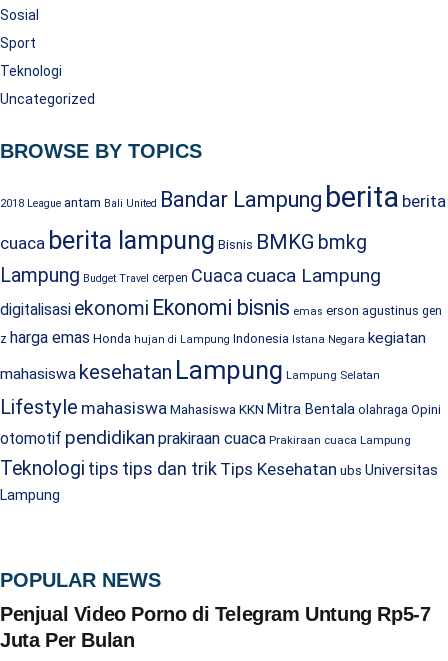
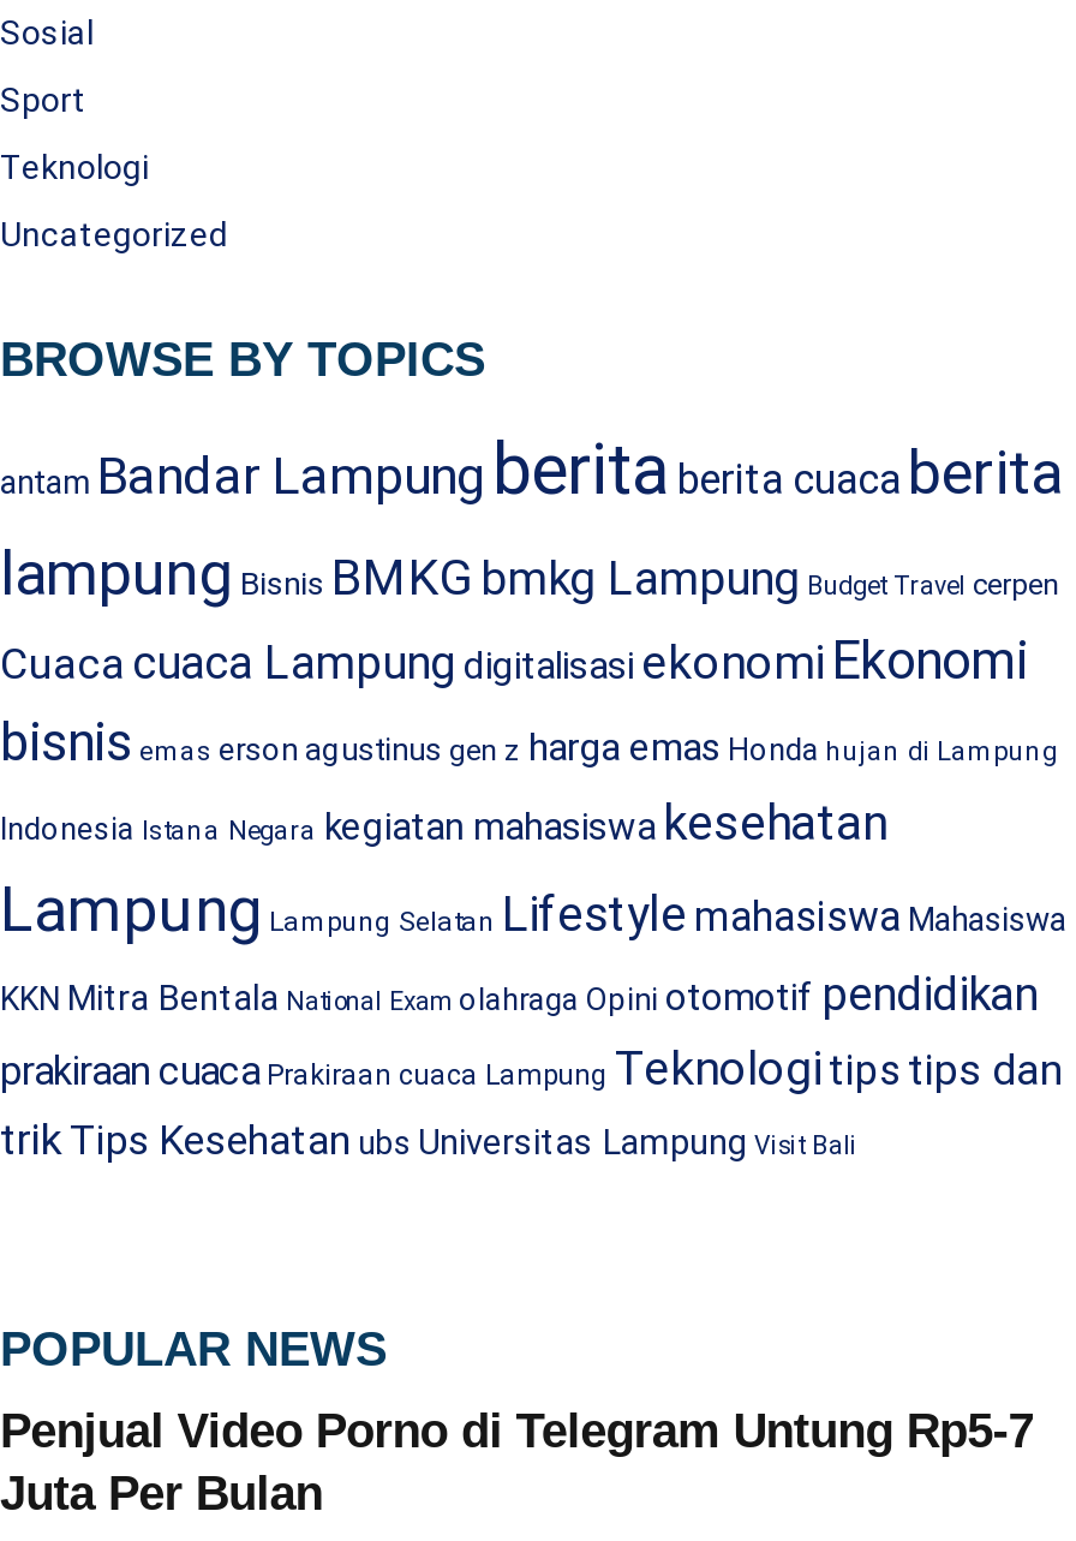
- 2018 League antam Bali United Bandar Lampung berita berita
- cuaca berita lampung Bisnis BMKG bmkg
- Lampung Budget Travel cerpen Cuaca cuaca Lampung
- digitalisasi ekonomi Ekonomi bisnis emas erson agustinus gen
- z harga emas Honda hujan di Lampung Indonesia Istana Negara kegiatan
- mahasiswa kesehatan Lampung Lampung Selatan
- Lifestyle mahasiswa Mahasiswa KKN Mitra Bentala olahraga Opini
- otomotif pendidikan prakiraan cuaca Prakiraan cuaca Lampung
- Teknologi tips tips dan trik Tips Kesehatan ubs Universitas
- Lampung
+ antam Bandar Lampung berita berita cuaca berita
+ lampung Bisnis BMKG bmkg Lampung Budget Travel cerpen
+ Cuaca cuaca Lampung digitalisasi ekonomi Ekonomi
+ bisnis emas erson agustinus gen z harga emas Honda hujan di Lampung
+ Indonesia Istana Negara kegiatan mahasiswa kesehatan
+ Lampung Lampung Selatan Lifestyle mahasiswa Mahasiswa
+ KKN Mitra Bentala National Exam olahraga Opini otomotif pendidikan
+ prakiraan cuaca Prakiraan cuaca Lampung Teknologi tips tips dan
+ trik Tips Kesehatan ubs Universitas Lampung Visit Bali
